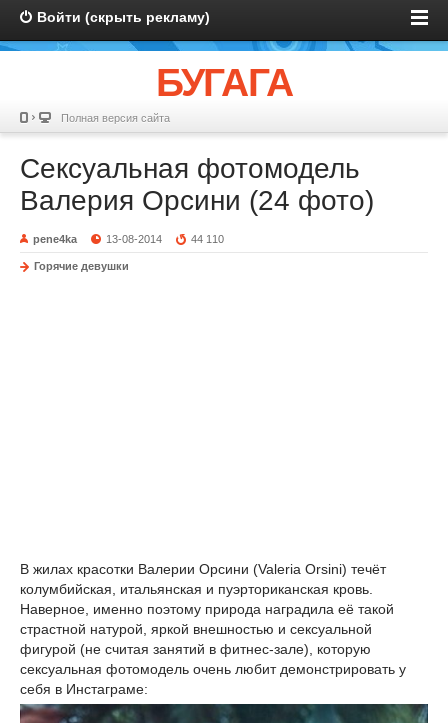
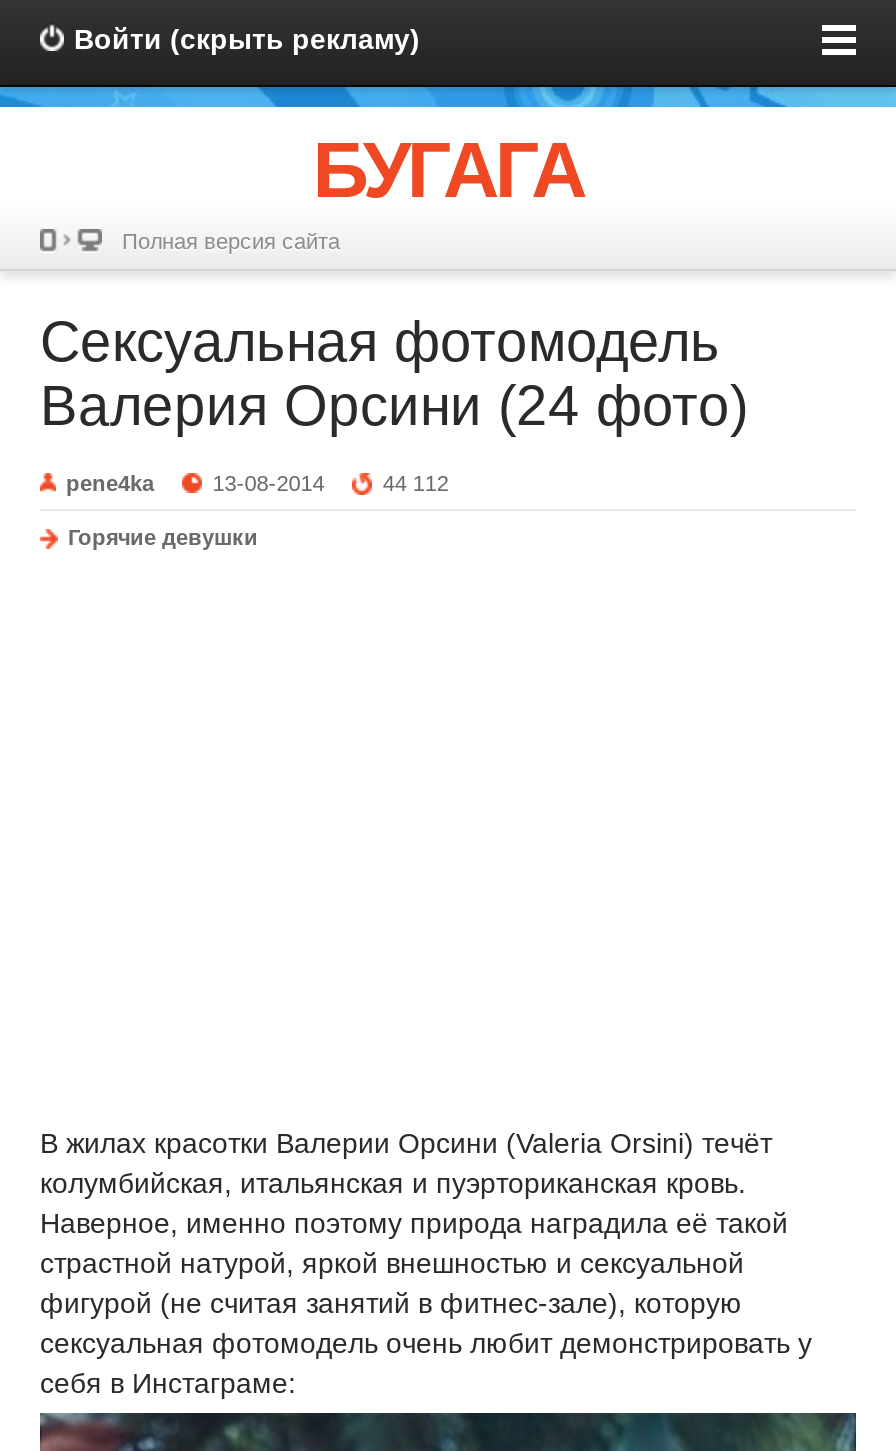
- 44 110
+ 44 112
